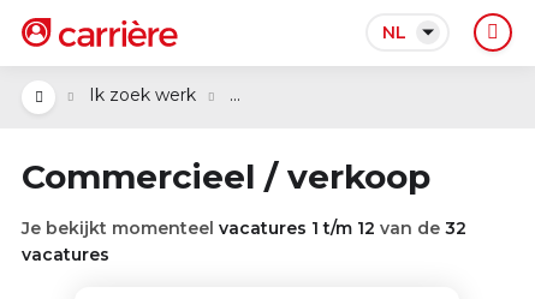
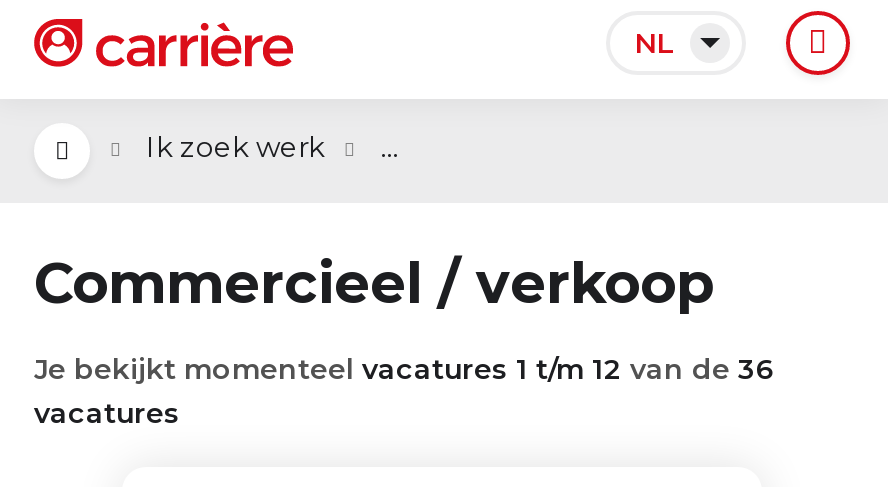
- Je bekijkt momenteel vacatures 1 t/m 12 van de 32
+ Je bekijkt momenteel vacatures 1 t/m 12 van de 36
